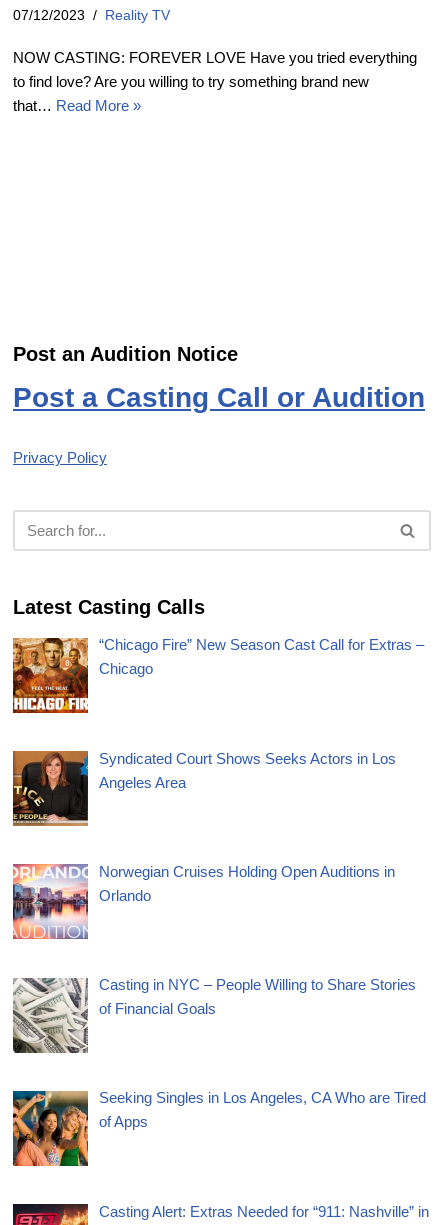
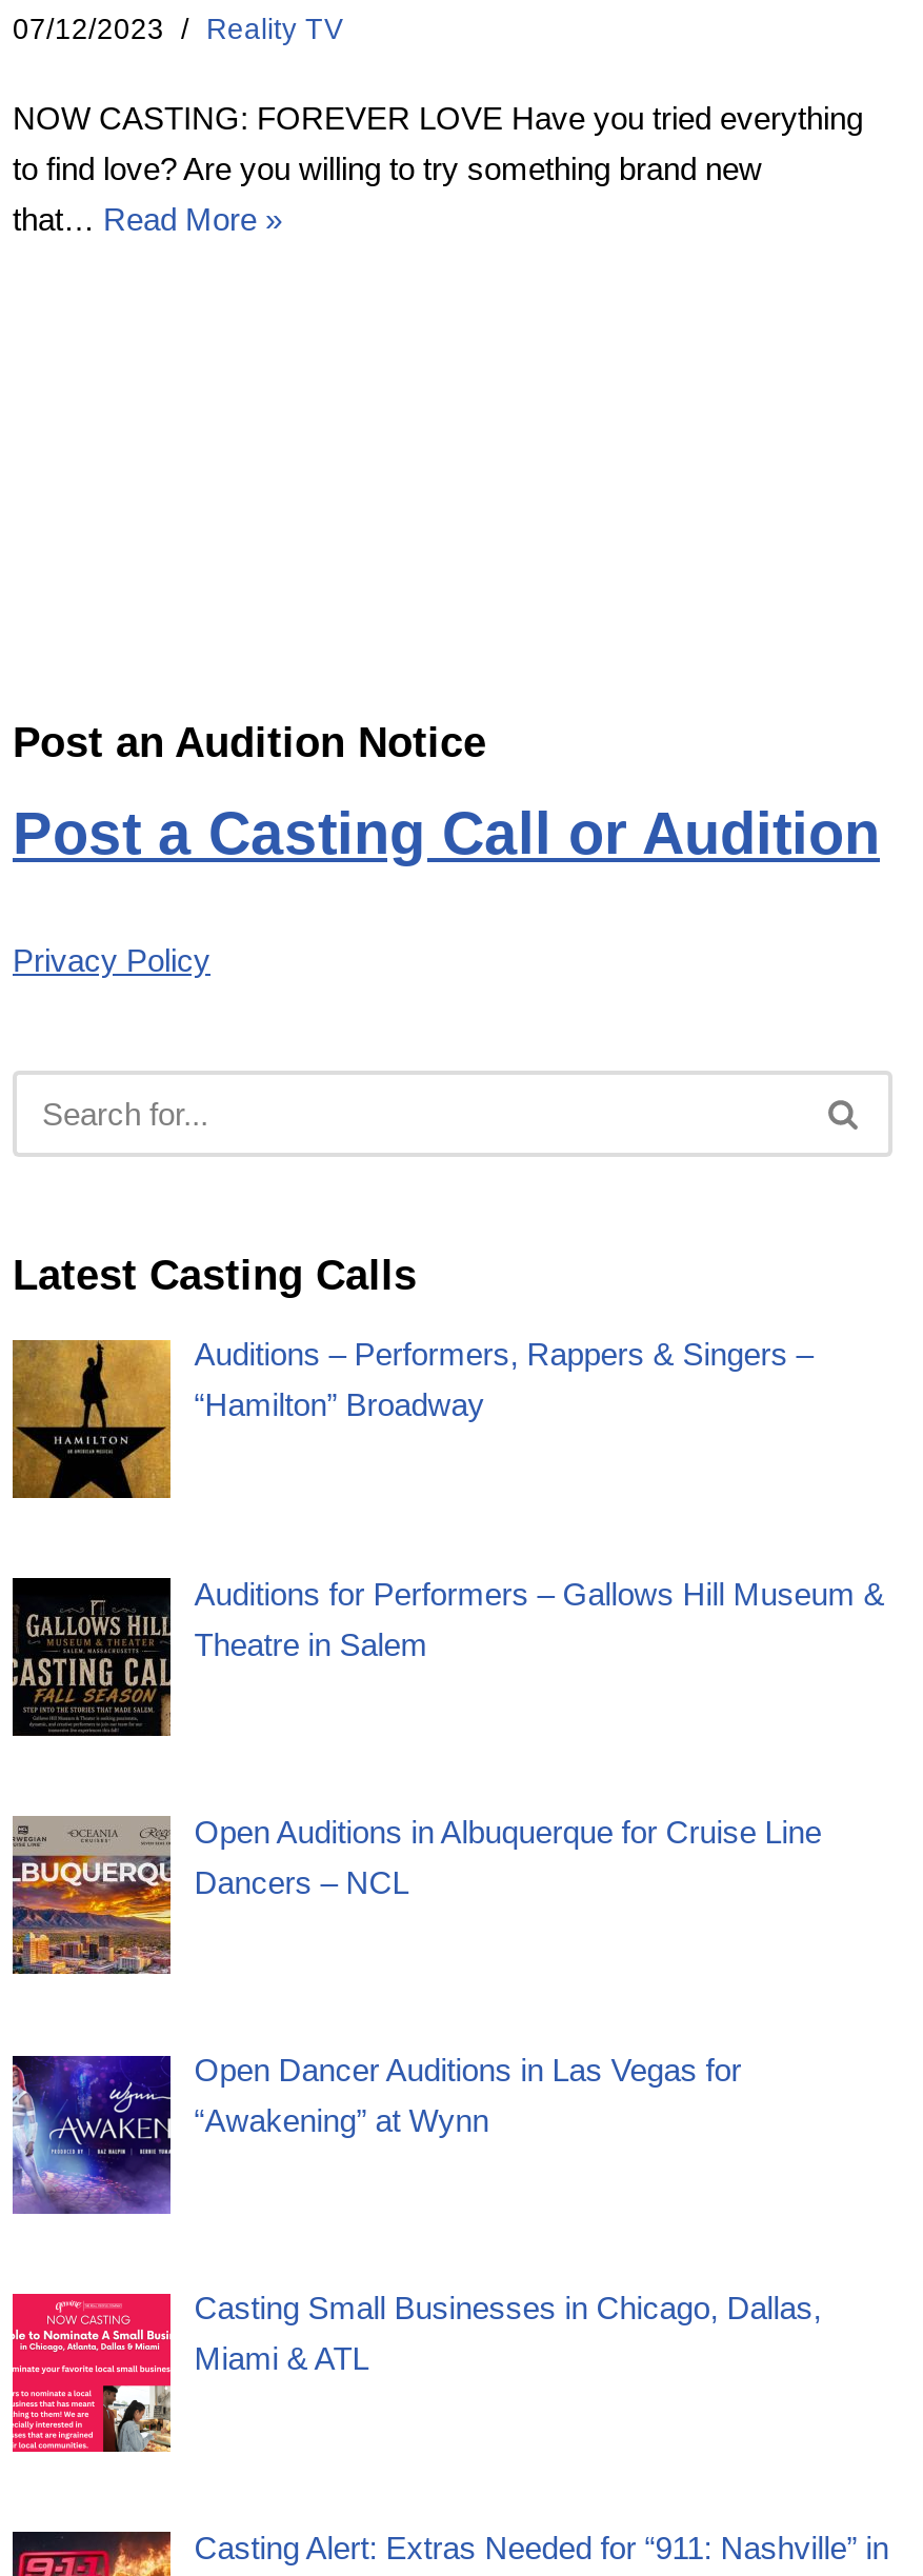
- [image]
- “Chicago Fire” New Season Cast Call for Extras –
- Chicago
+ [image]
+ Auditions – Performers, Rappers & Singers –
+ “Hamilton” Broadway

- [image]
- Syndicated Court Shows Seeks Actors in Los
- Angeles Area
+ [image]
+ Auditions for Performers – Gallows Hill Museum &
+ Theatre in Salem

- [image]
- Norwegian Cruises Holding Open Auditions in
- Orlando
+ [image]
+ Open Auditions in Albuquerque for Cruise Line
+ Dancers – NCL

- [image]
- Casting in NYC – People Willing to Share Stories
- of Financial Goals
+ [image]
+ Open Dancer Auditions in Las Vegas for
+ “Awakening” at Wynn

- [image]
- Seeking Singles in Los Angeles, CA Who are Tired
- of Apps
+ [image]
+ Casting Small Businesses in Chicago, Dallas,
+ Miami & ATL
